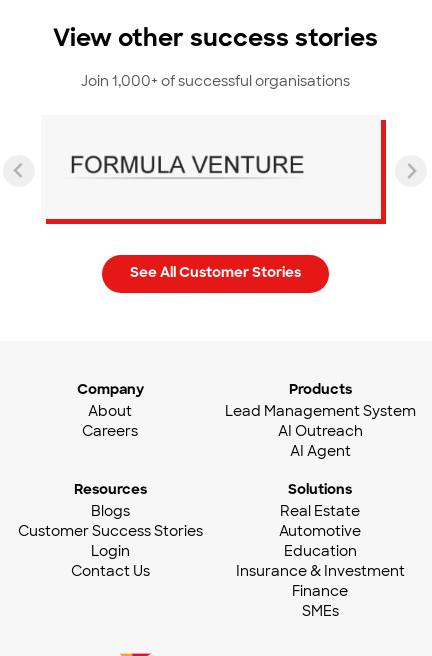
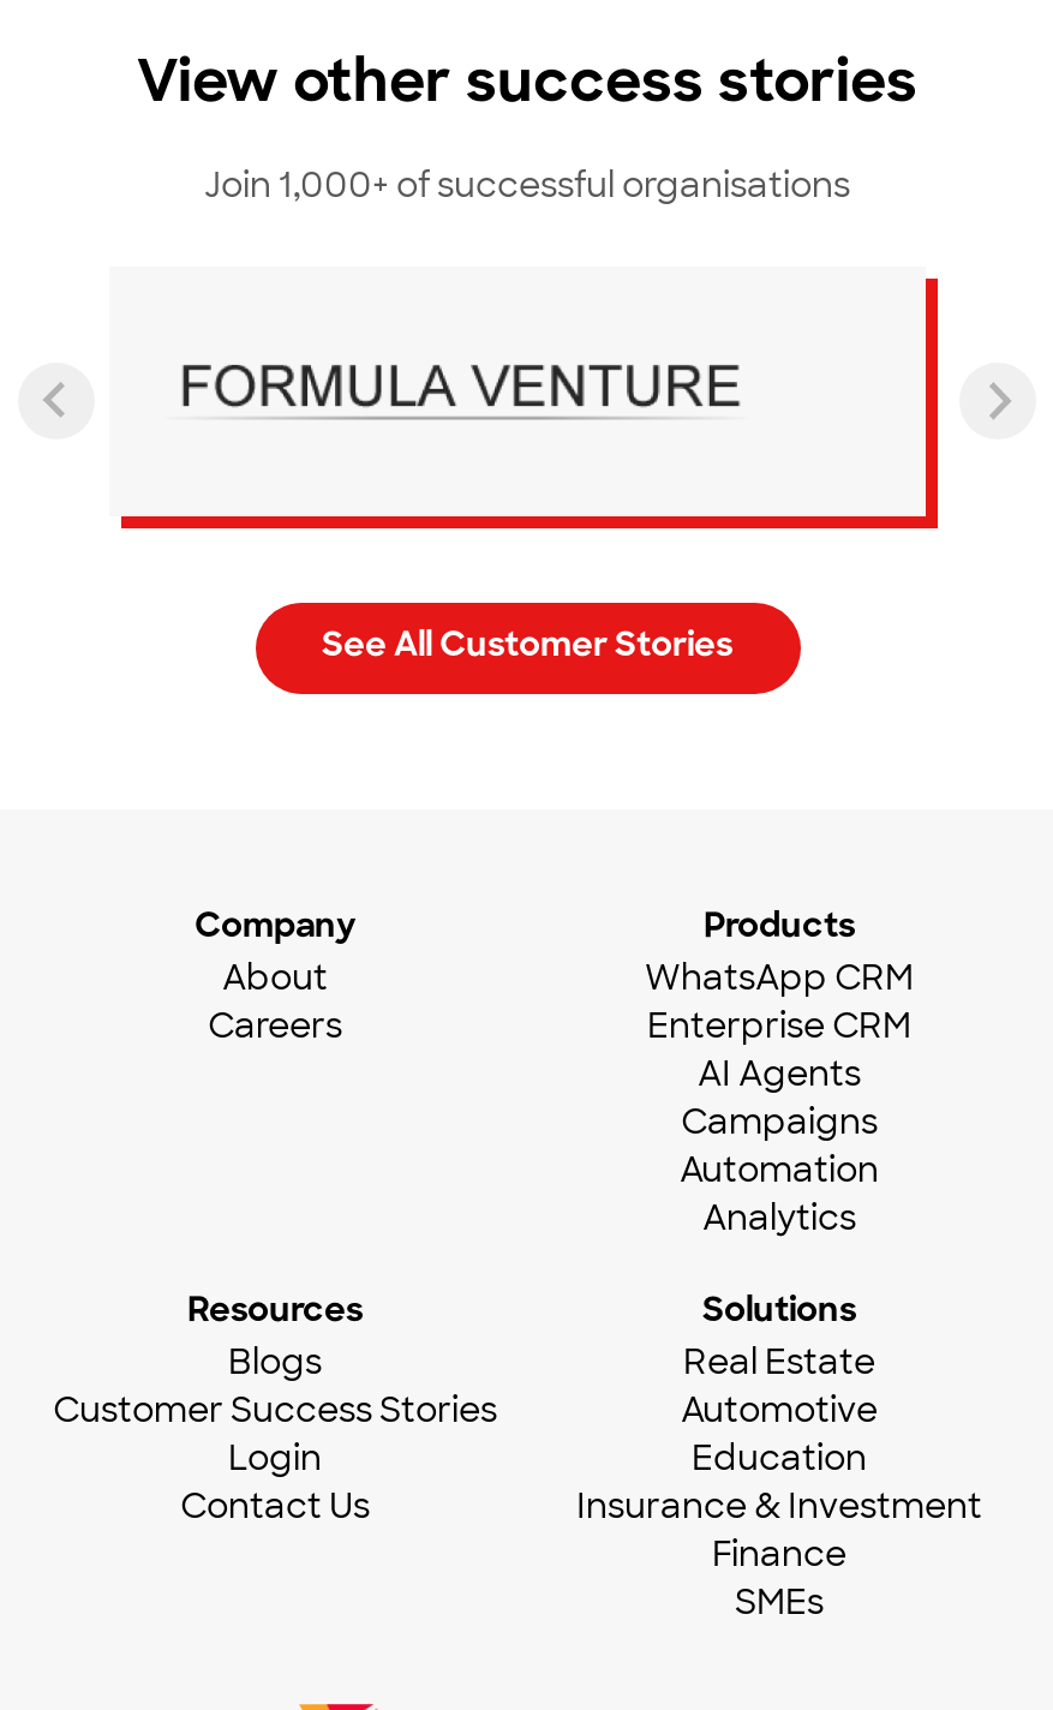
- Lead Management System
- AI Outreach
- AI Agent
+ WhatsApp CRM
+ Enterprise CRM
+ AI Agents
+ Campaigns
+ Automation
+ Analytics
